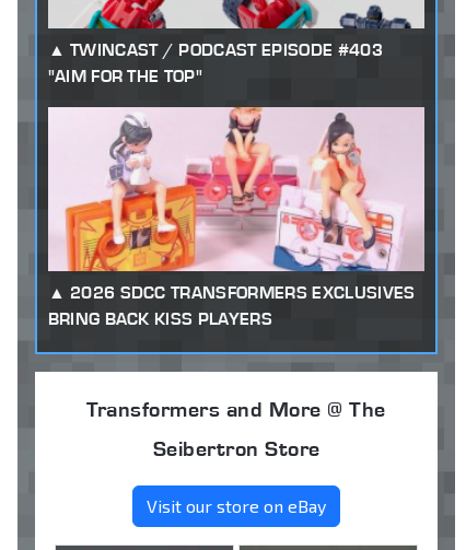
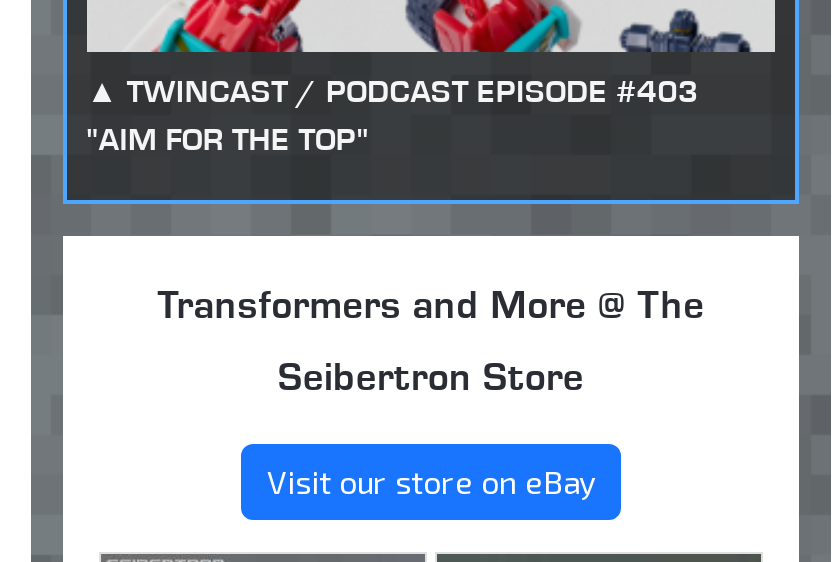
- [image]
- 2026 SDCC TRANSFORMERS EXCLUSIVES
- BRING BACK KISS PLAYERS
